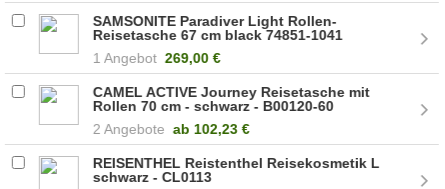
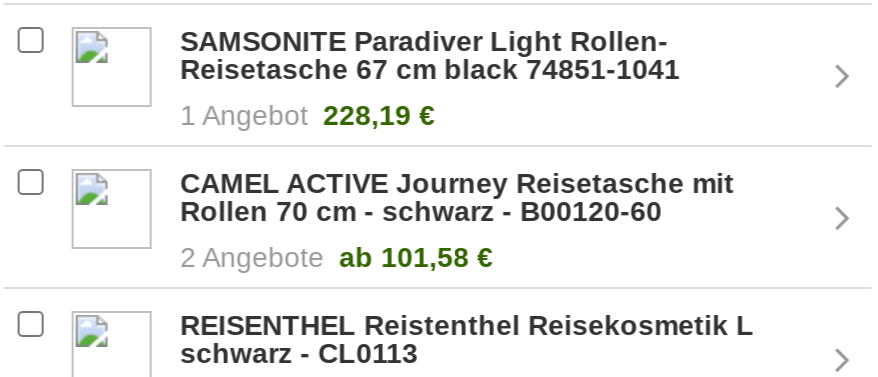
- 1 Angebot 269,00 €
+ 1 Angebot 228,19 €

- 2 Angebote ab 102,23 €
+ 2 Angebote ab 101,58 €
